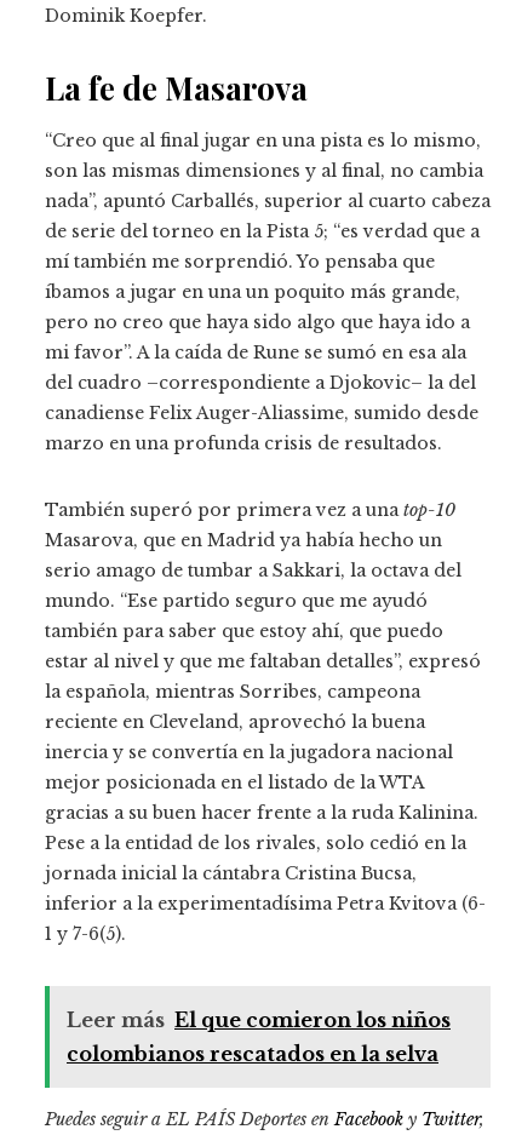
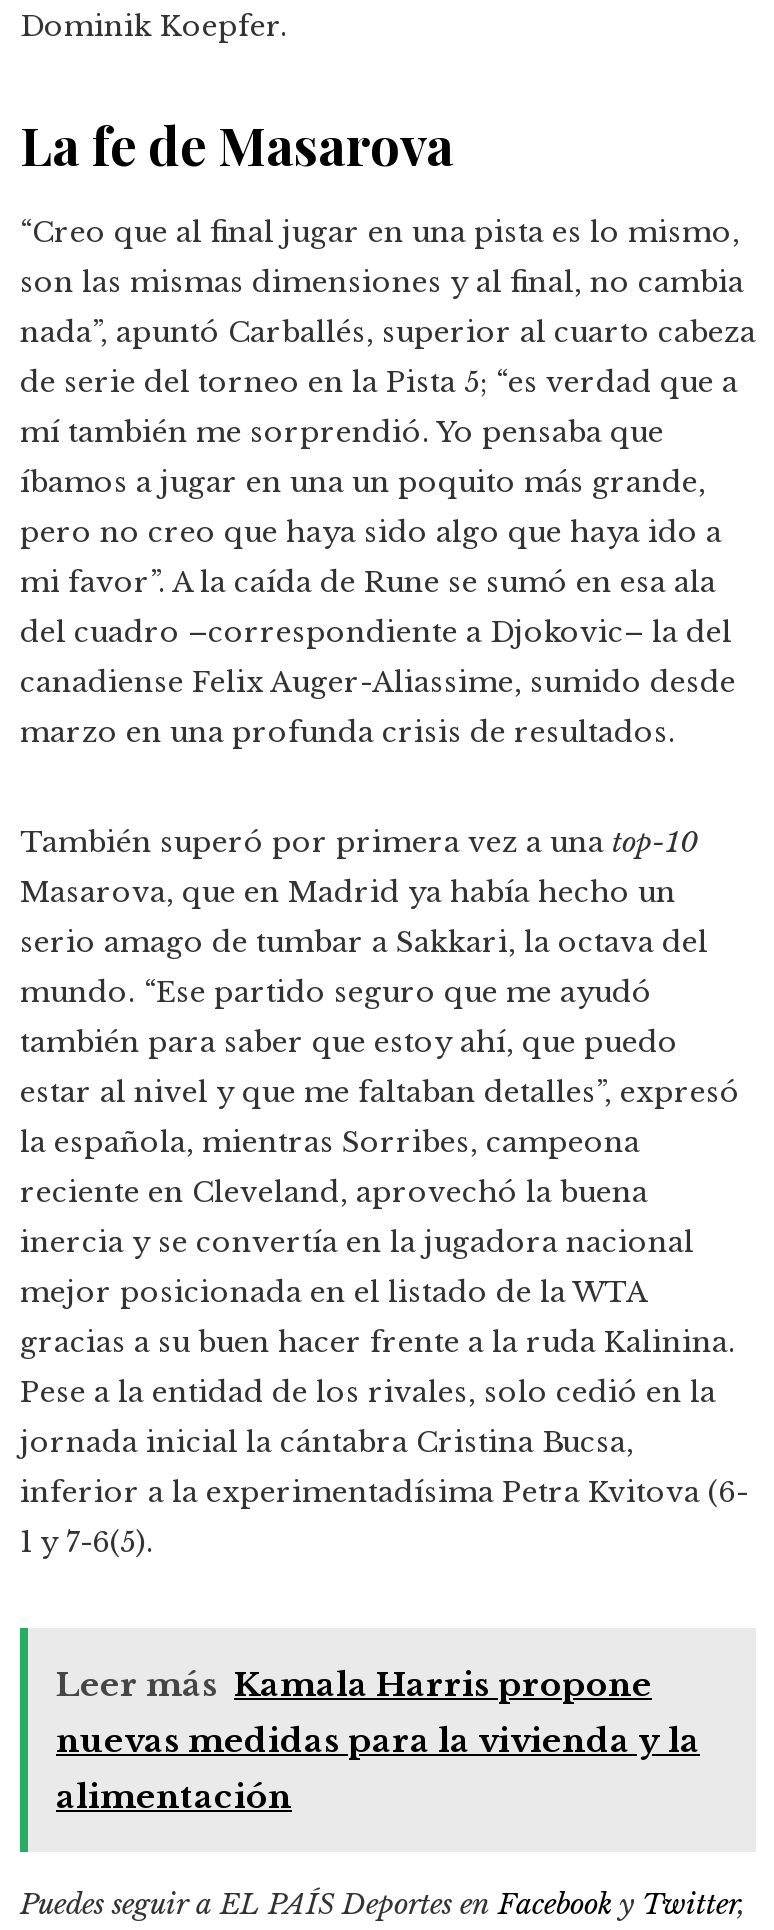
- Leer más El que comieron los niños
- colombianos rescatados en la selva
+ Leer más Kamala Harris propone
+ nuevas medidas para la vivienda y la
+ alimentación
